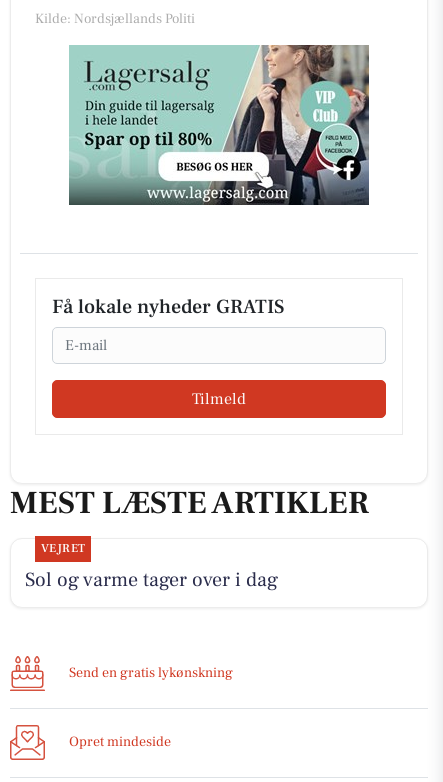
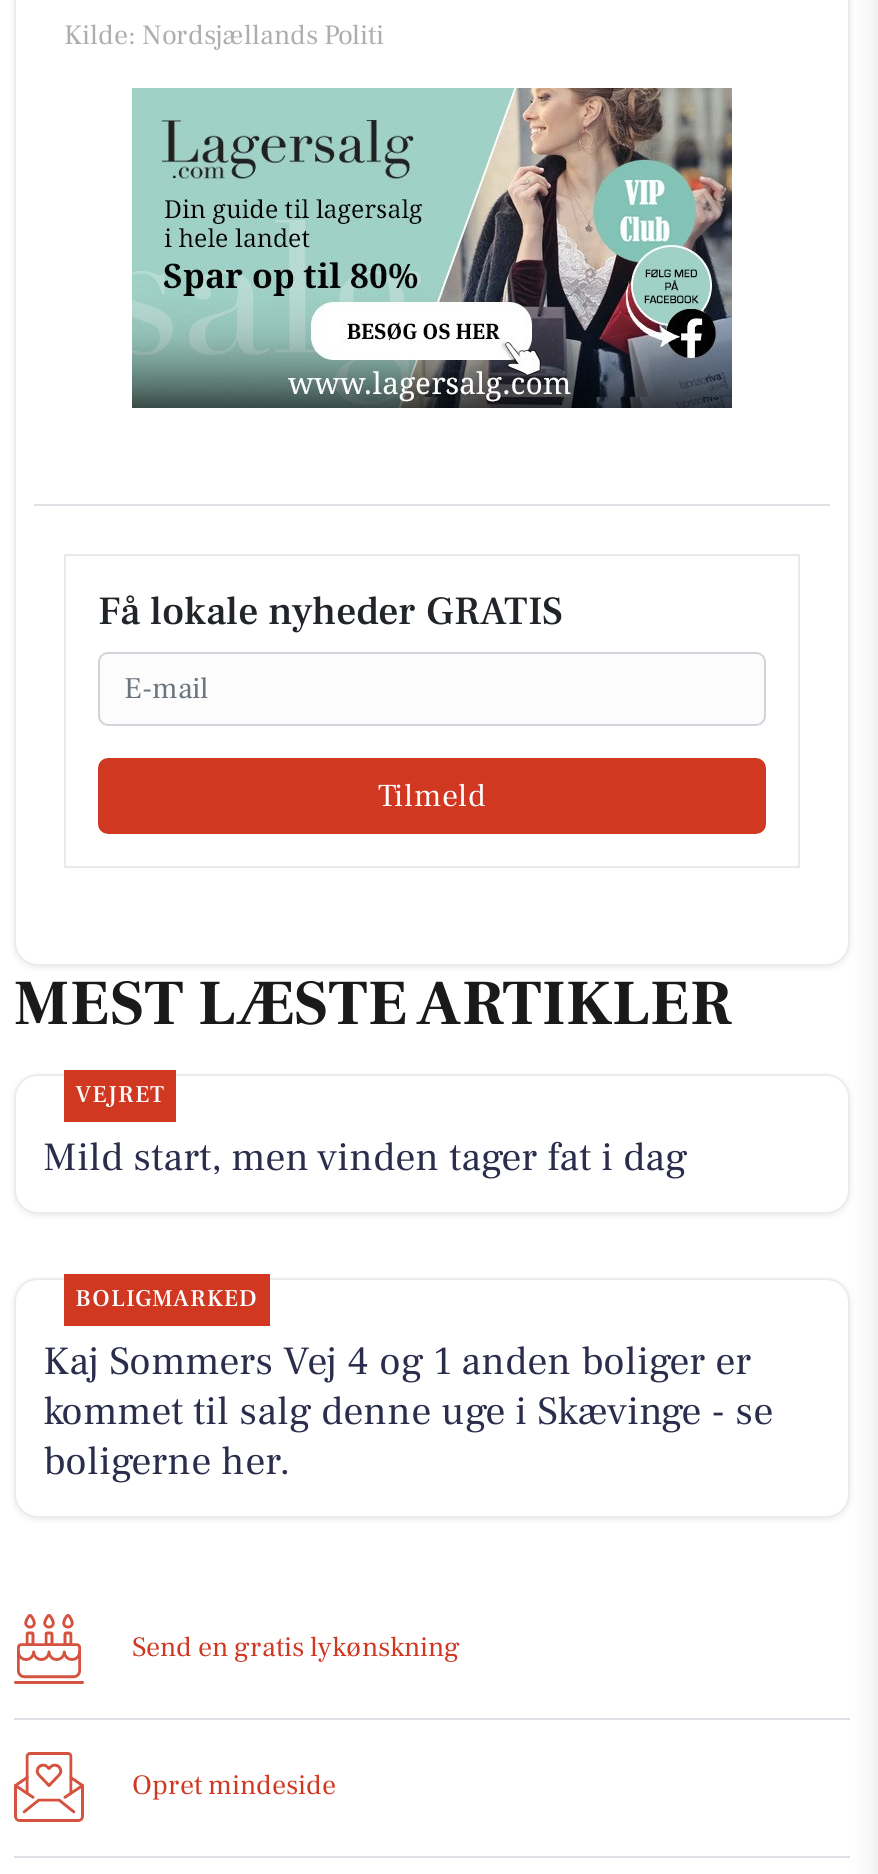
- Sol og varme tager over i dag
+ Mild start, men vinden tager fat i dag
+ BOLIGMARKED
+ Kaj Sommers Vej 4 og 1 anden boliger er
+ kommet til salg denne uge i Skævinge - se
+ boligerne her.
